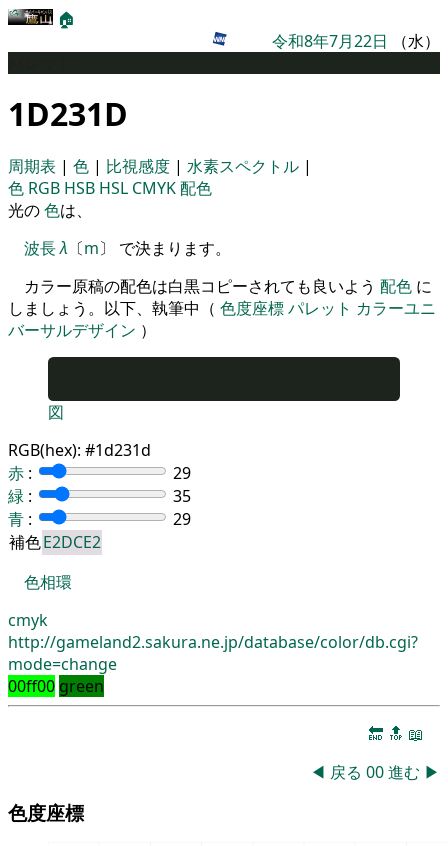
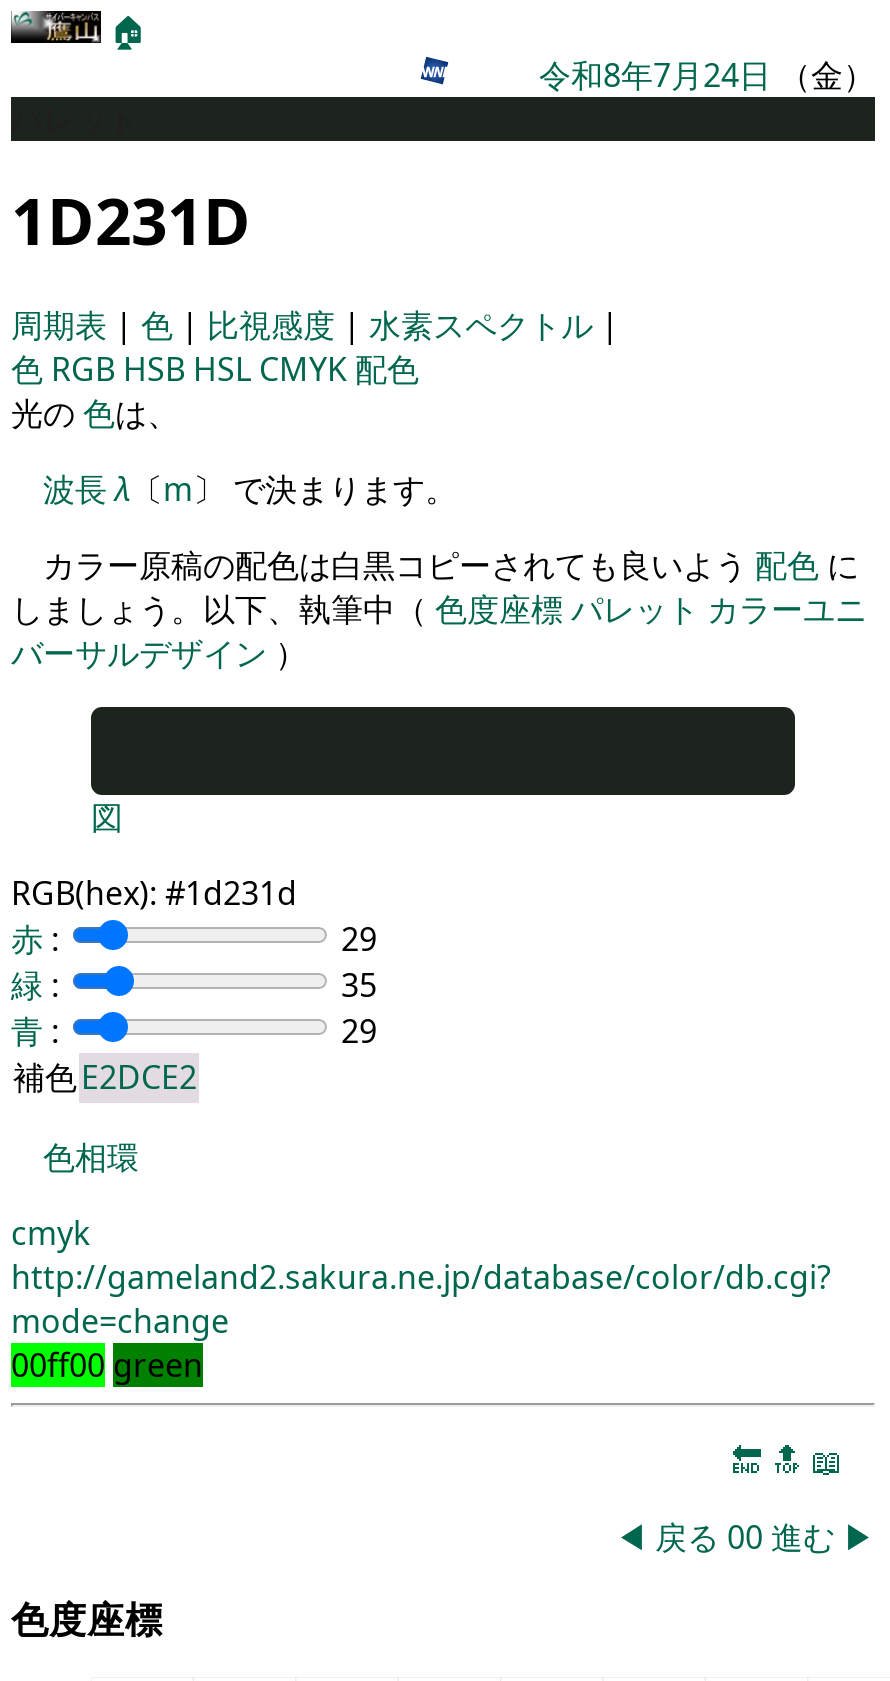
- 令和8年7月22日（水）
+ 令和8年7月24日（金）
